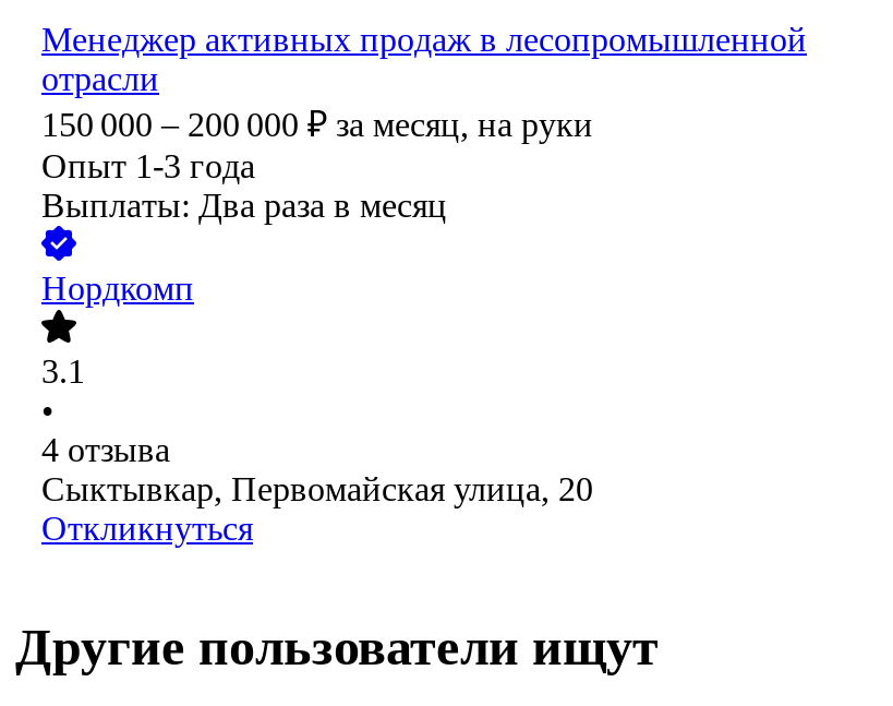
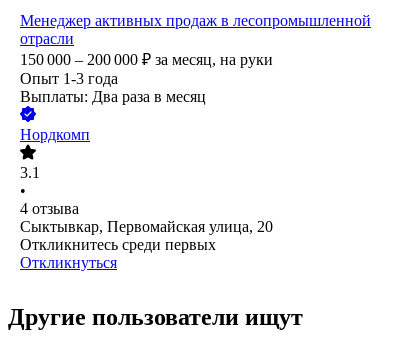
+ Откликнитесь среди первых
